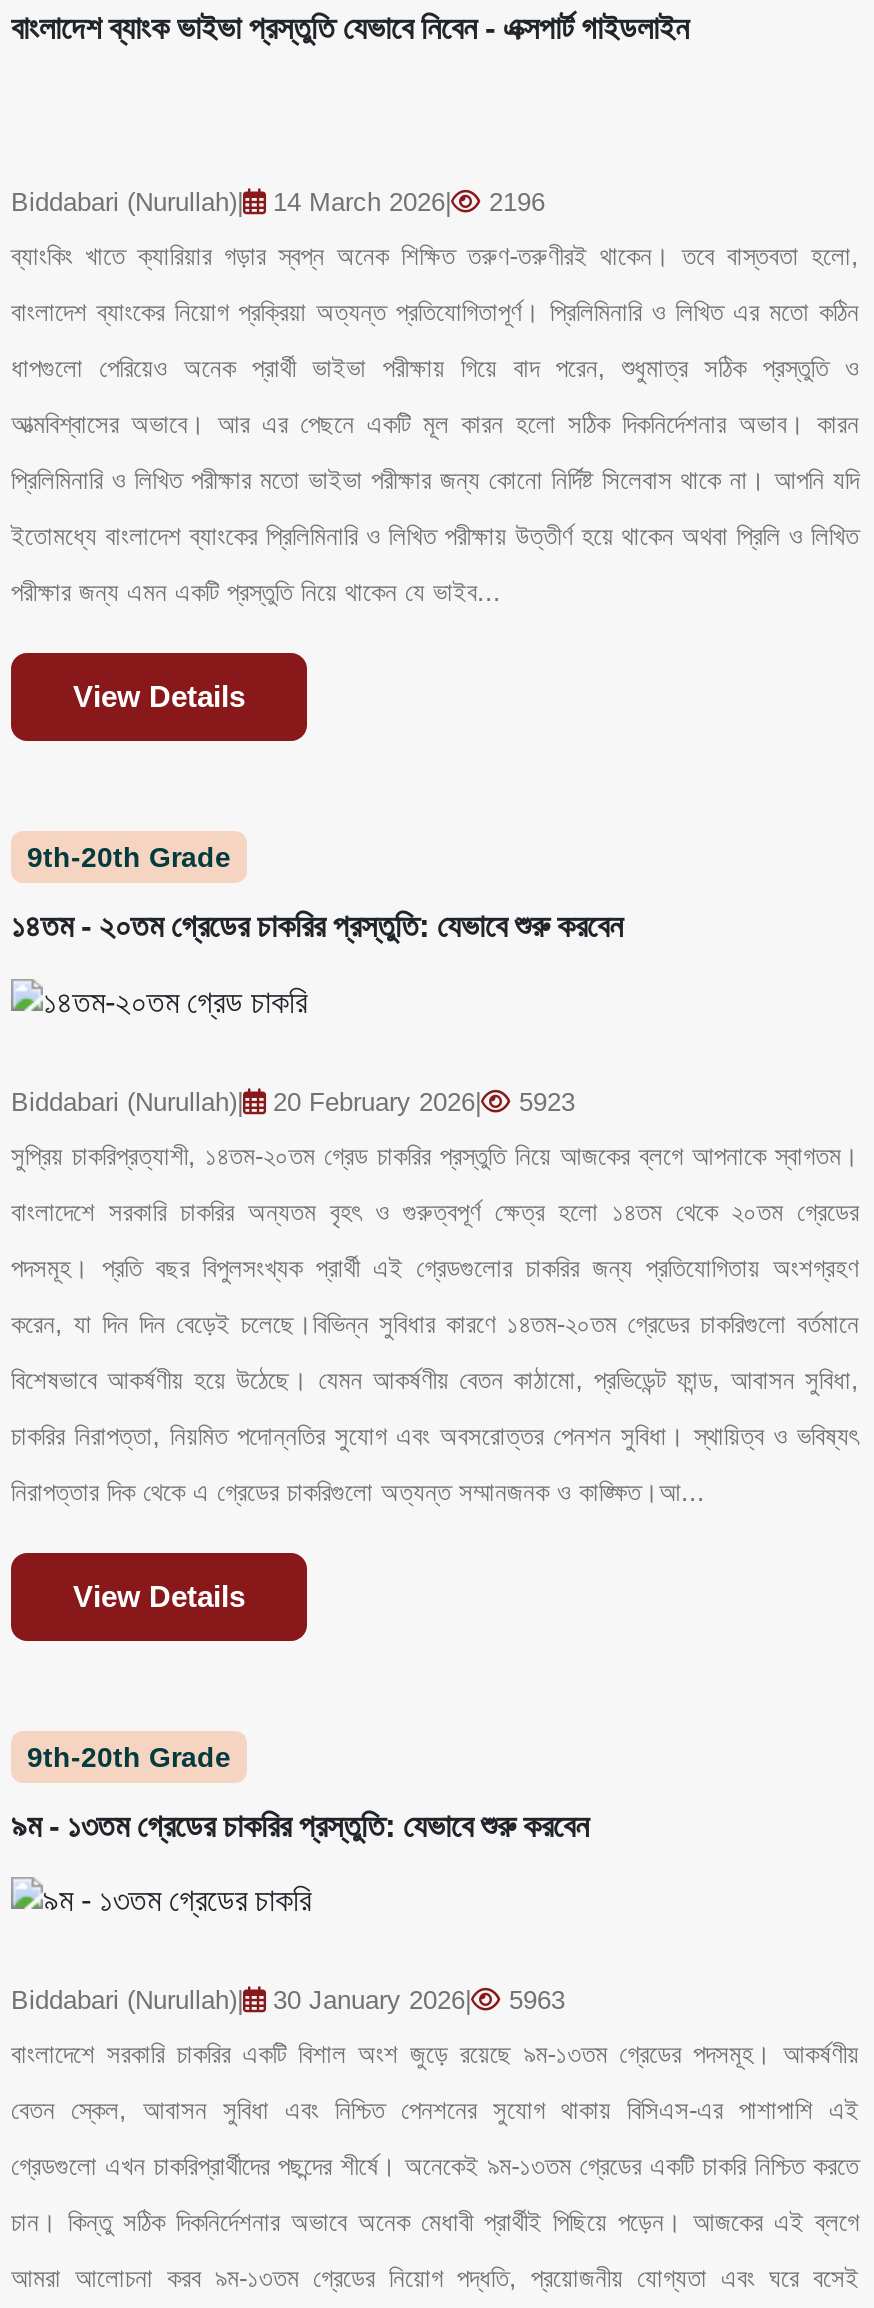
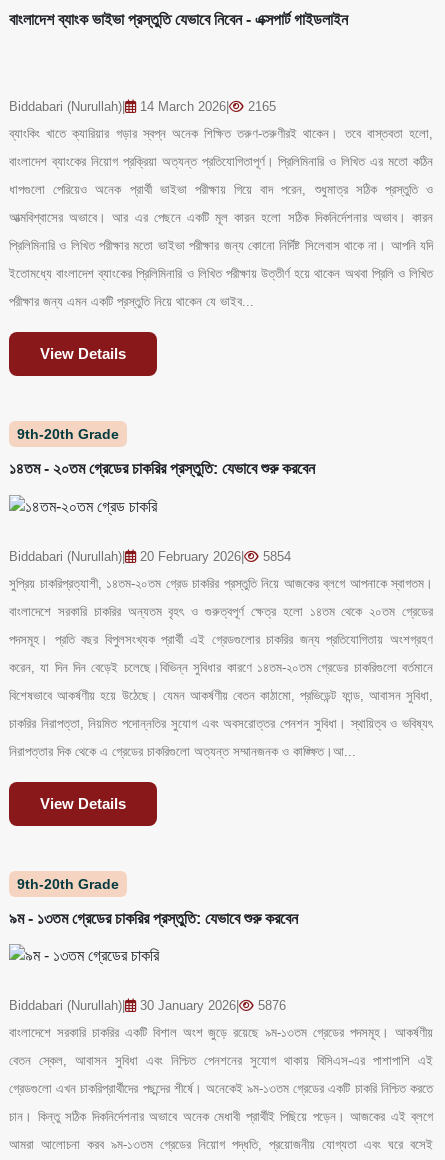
- 2196
+ 2165

- 5923
+ 5854

- 5963
+ 5876
